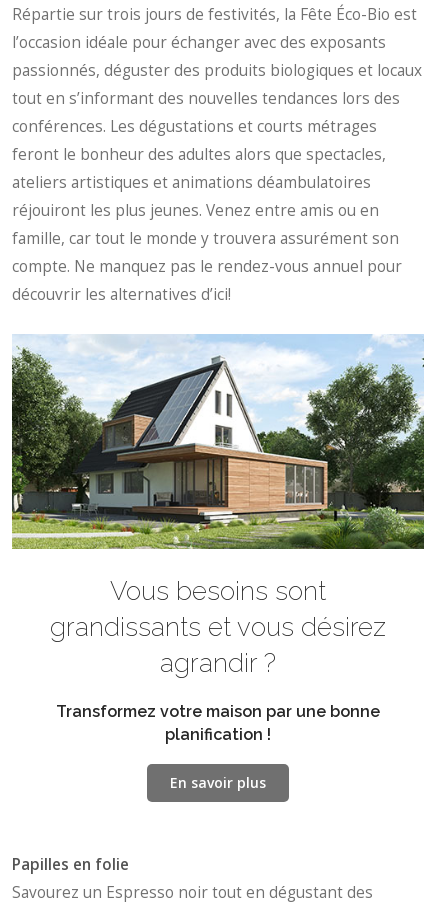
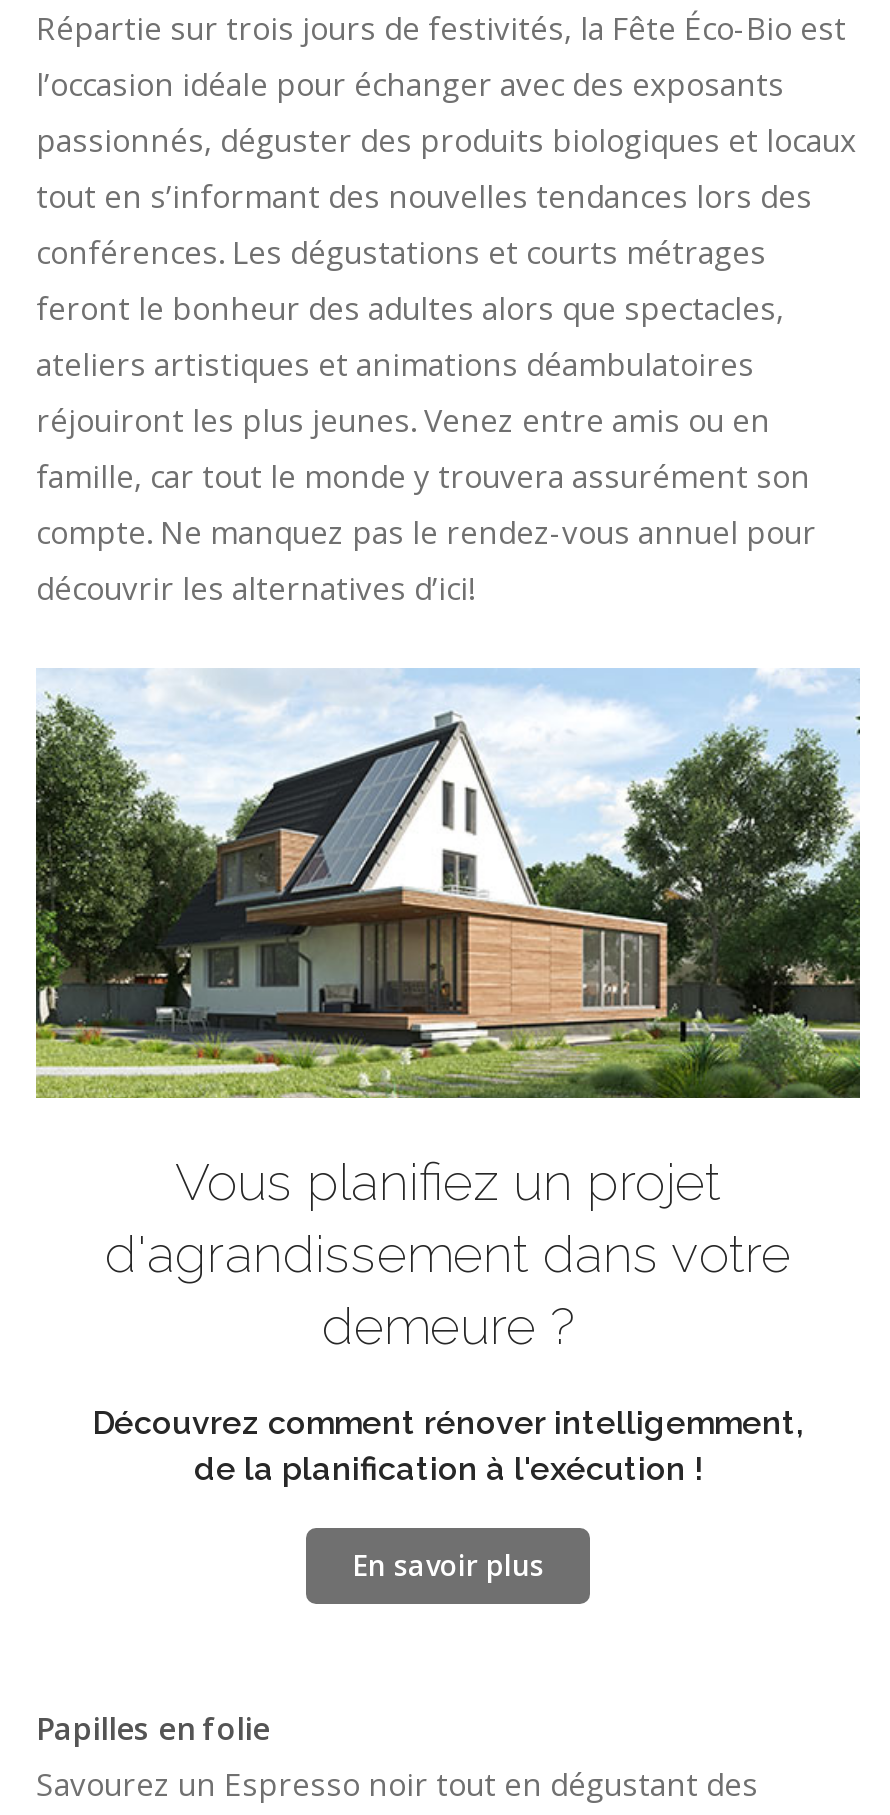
- Vous besoins sont
- grandissants et vous désirez
- agrandir ?
+ Vous planifiez un projet
+ d'agrandissement dans votre
+ demeure ?

- Transformez votre maison par une bonne
- planification !
+ Découvrez comment rénover intelligemment,
+ de la planification à l'exécution !
